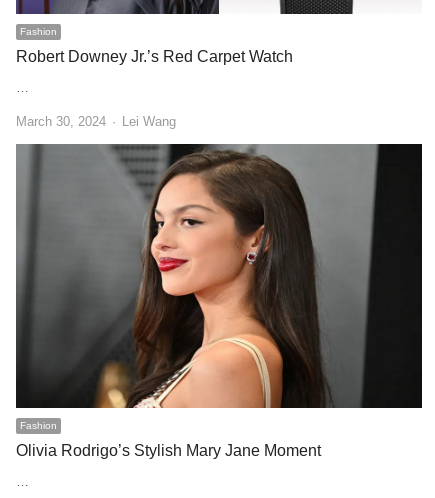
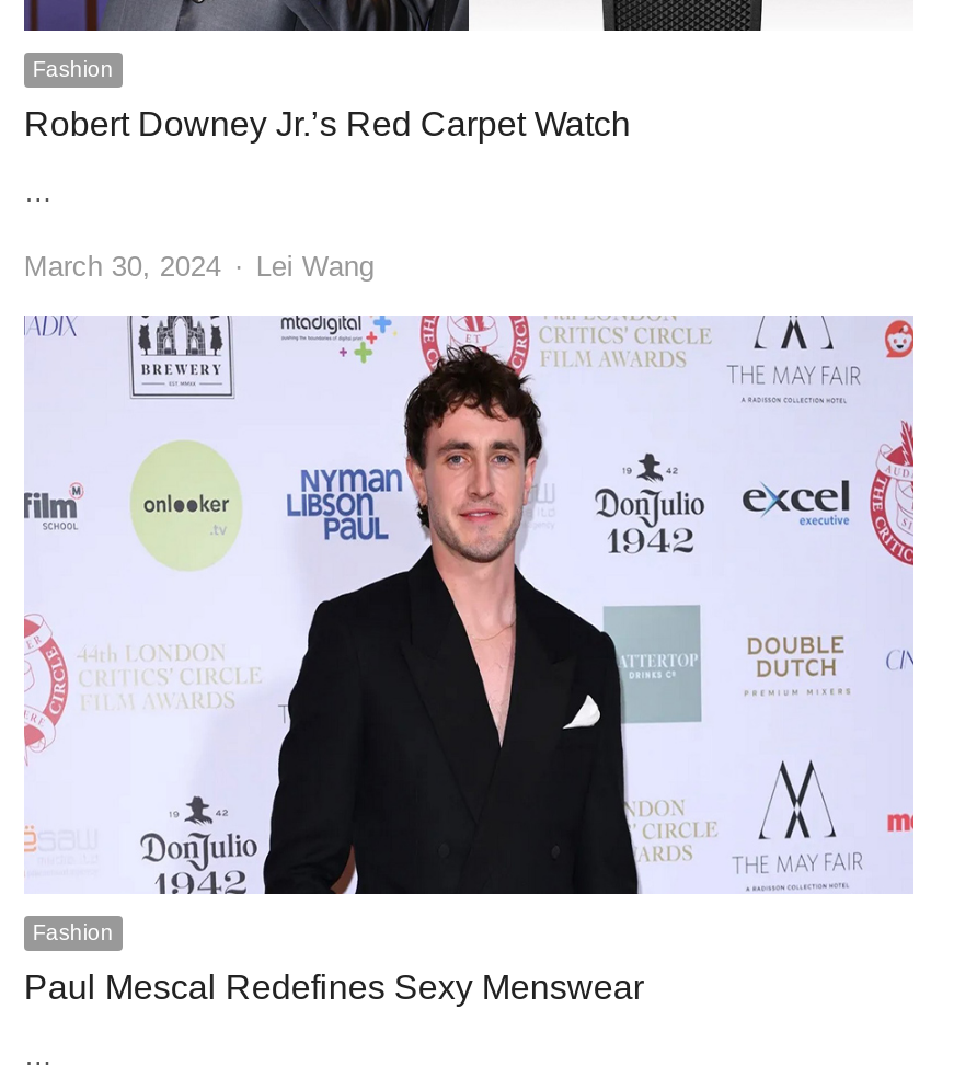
- [image]
- Olivia Rodrigo’s Stylish Mary Jane Moment
+ [image]
+ Paul Mescal Redefines Sexy Menswear
